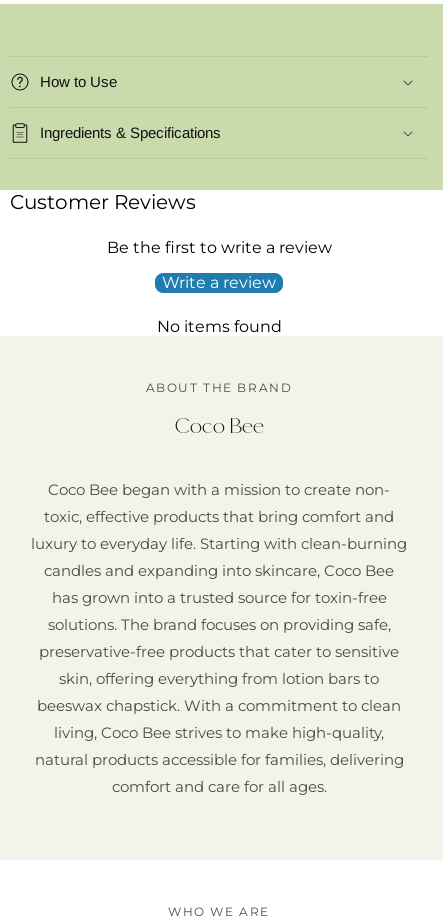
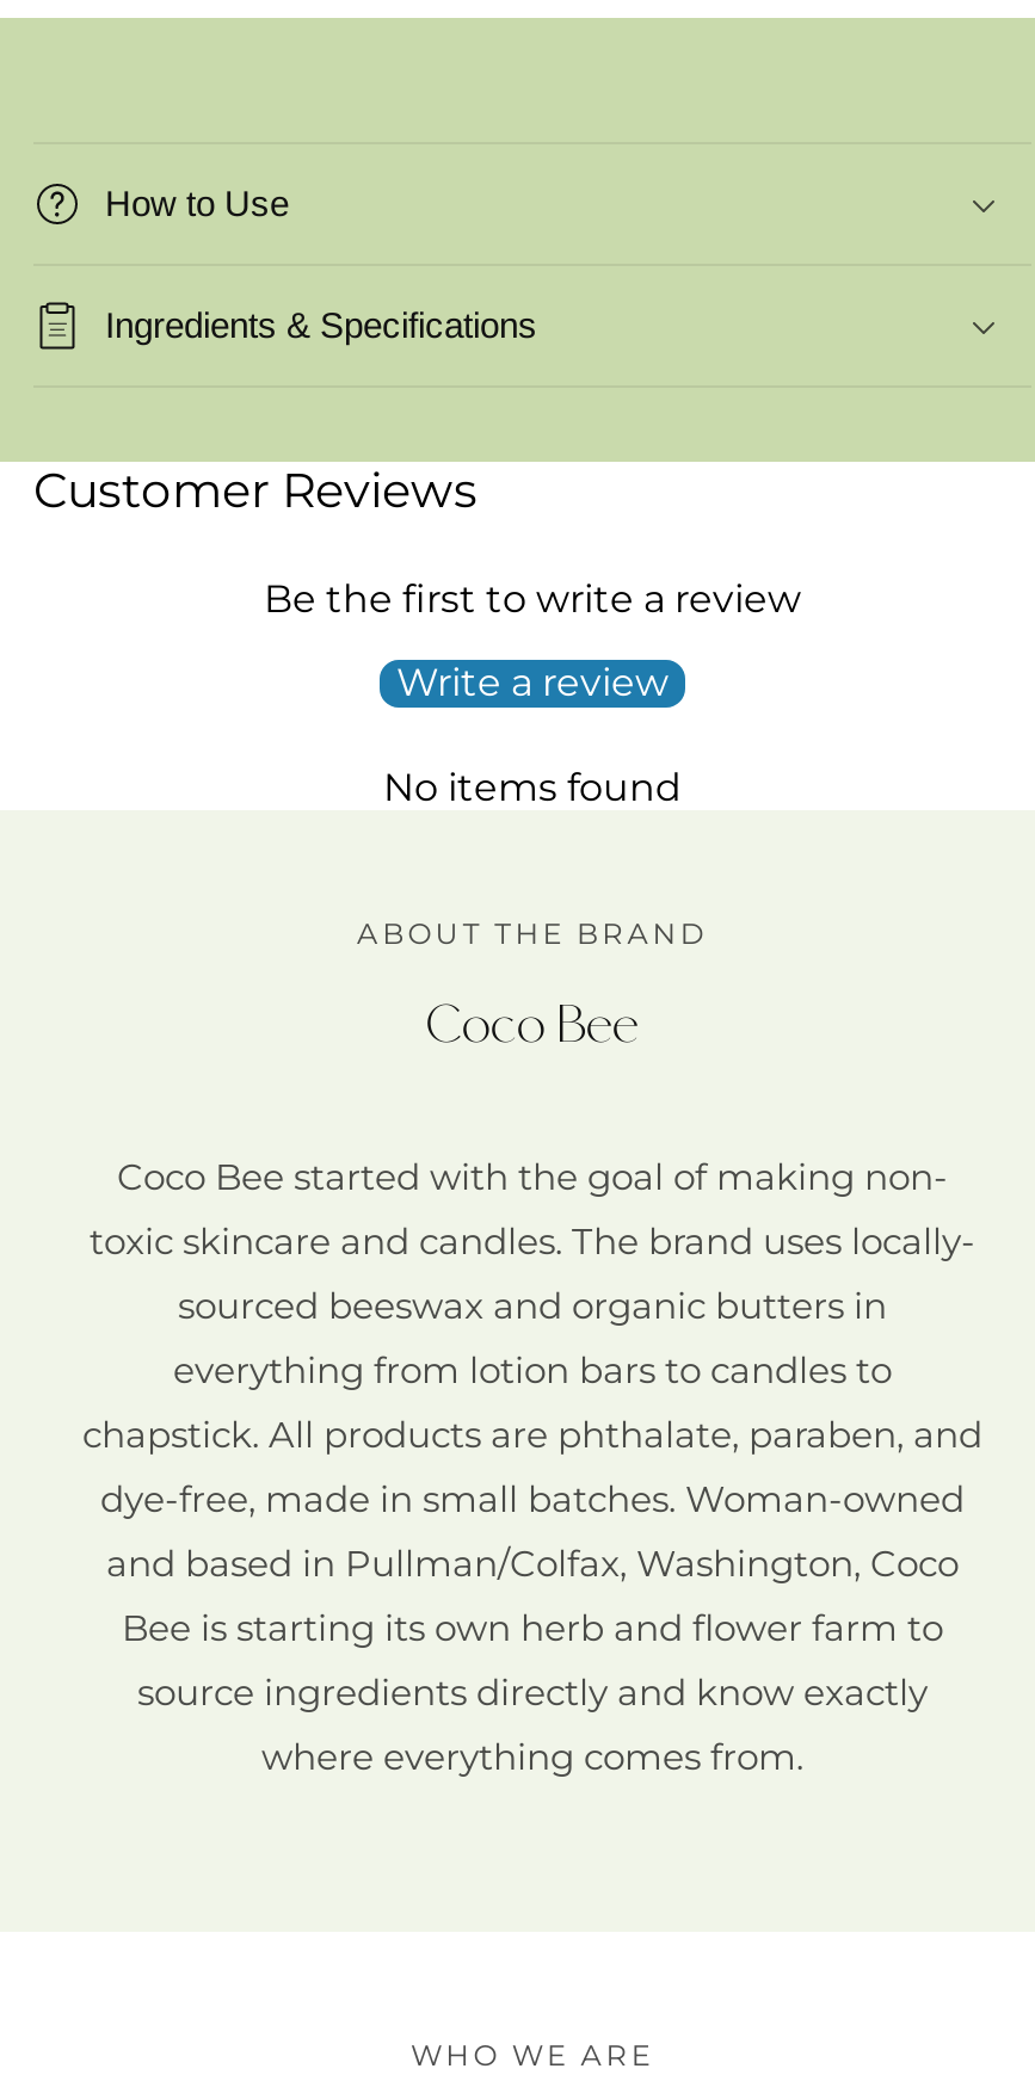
- Coco Bee began with a mission to create non-
- toxic, effective products that bring comfort and
- luxury to everyday life. Starting with clean-burning
- candles and expanding into skincare, Coco Bee
- has grown into a trusted source for toxin-free
- solutions. The brand focuses on providing safe,
- preservative-free products that cater to sensitive
- skin, offering everything from lotion bars to
- beeswax chapstick. With a commitment to clean
- living, Coco Bee strives to make high-quality,
- natural products accessible for families, delivering
- comfort and care for all ages.
+ Coco Bee started with the goal of making non-
+ toxic skincare and candles. The brand uses locally-
+ sourced beeswax and organic butters in
+ everything from lotion bars to candles to
+ chapstick. All products are phthalate, paraben, and
+ dye-free, made in small batches. Woman-owned
+ and based in Pullman/Colfax, Washington, Coco
+ Bee is starting its own herb and flower farm to
+ source ingredients directly and know exactly
+ where everything comes from.
